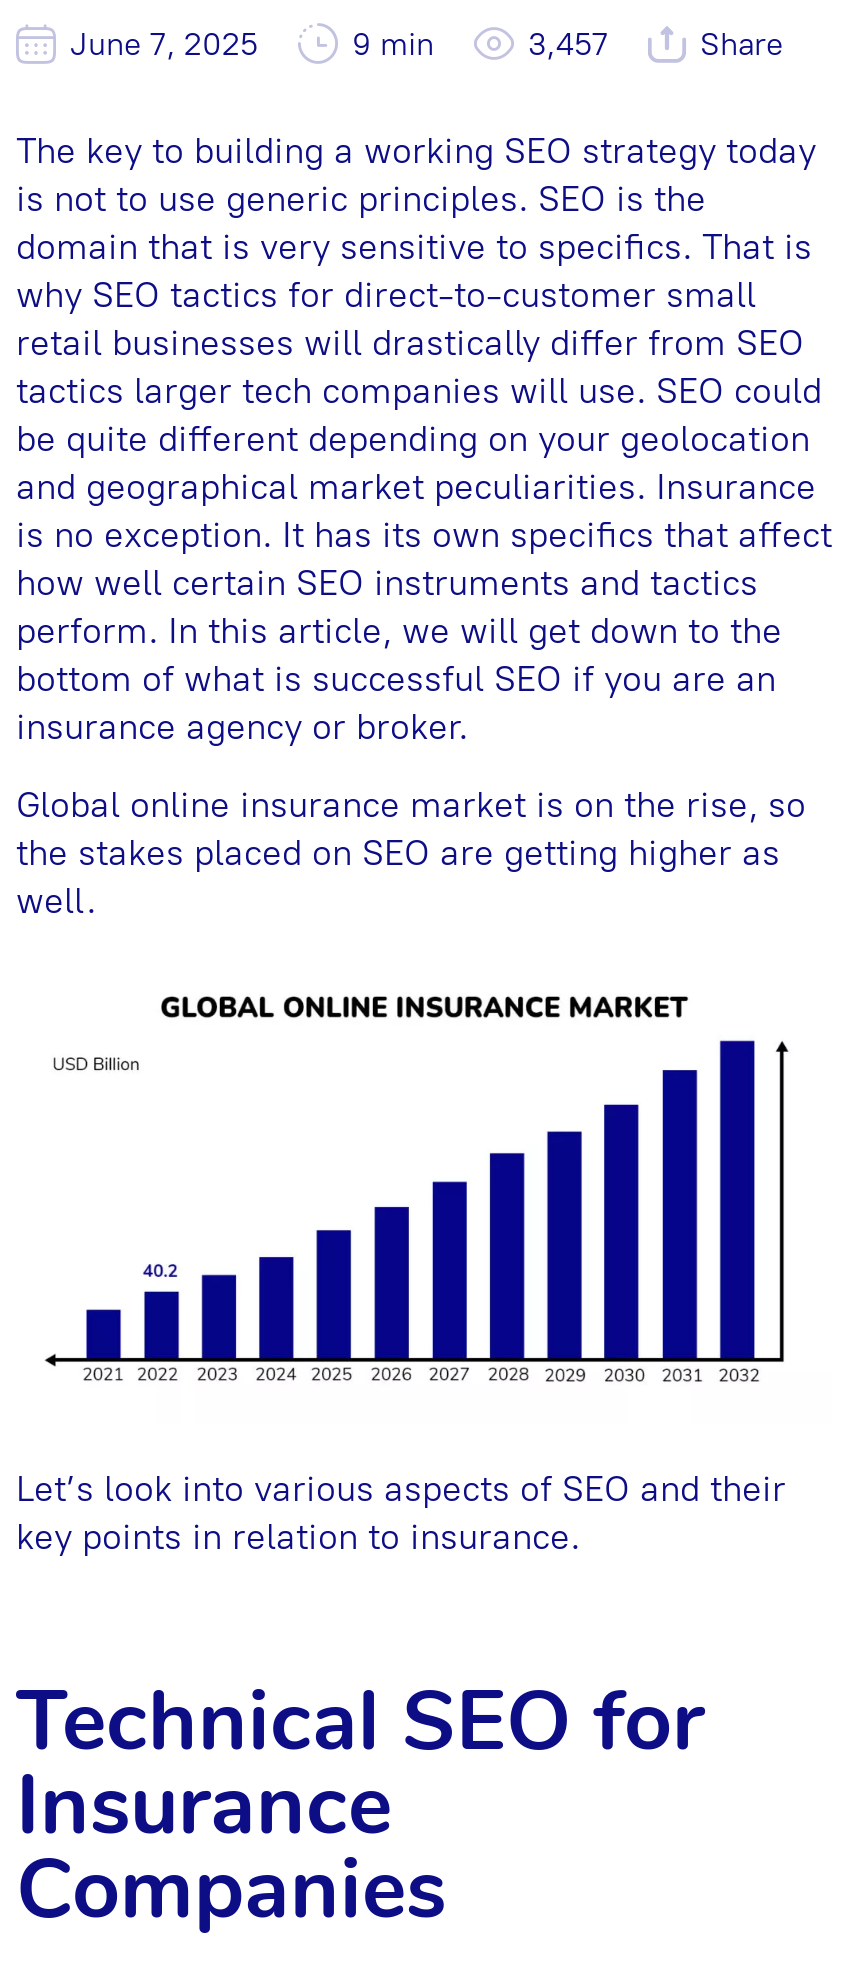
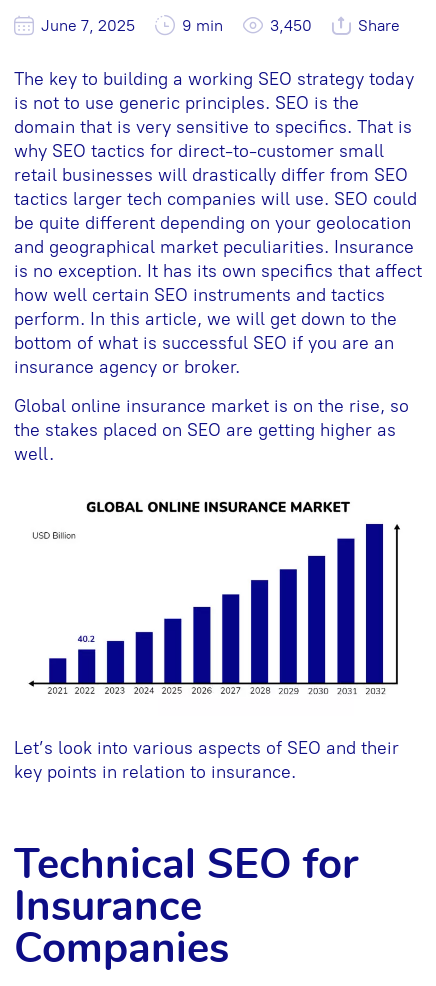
- 3,457
+ 3,450
